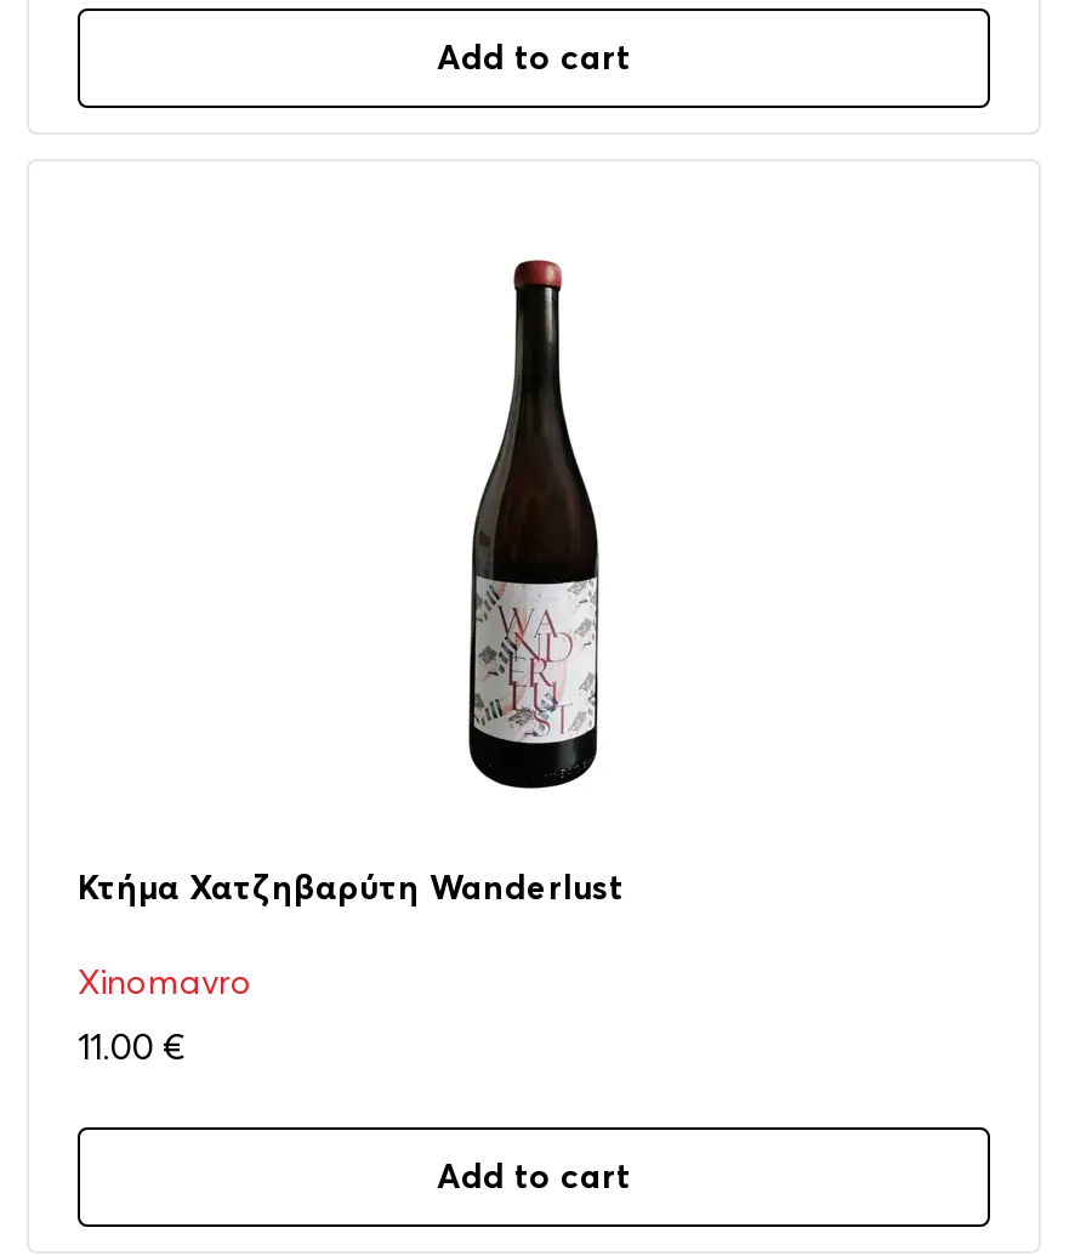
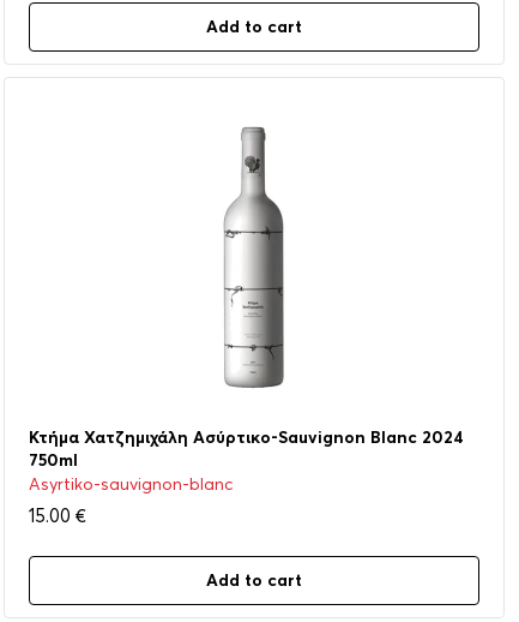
- [image]
- Κτήμα Χατζηβαρύτη Wanderlust
- Xinomavro
- 11.00 €
+ [image]
+ Κτήμα Χατζημιχάλη Ασύρτικο-Sauvignon Blanc 2024
+ 750ml
+ Asyrtiko-sauvignon-blanc
+ 15.00 €
